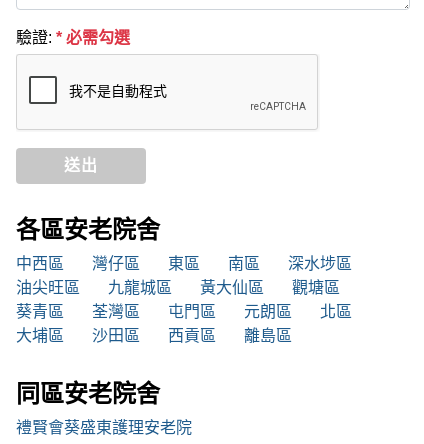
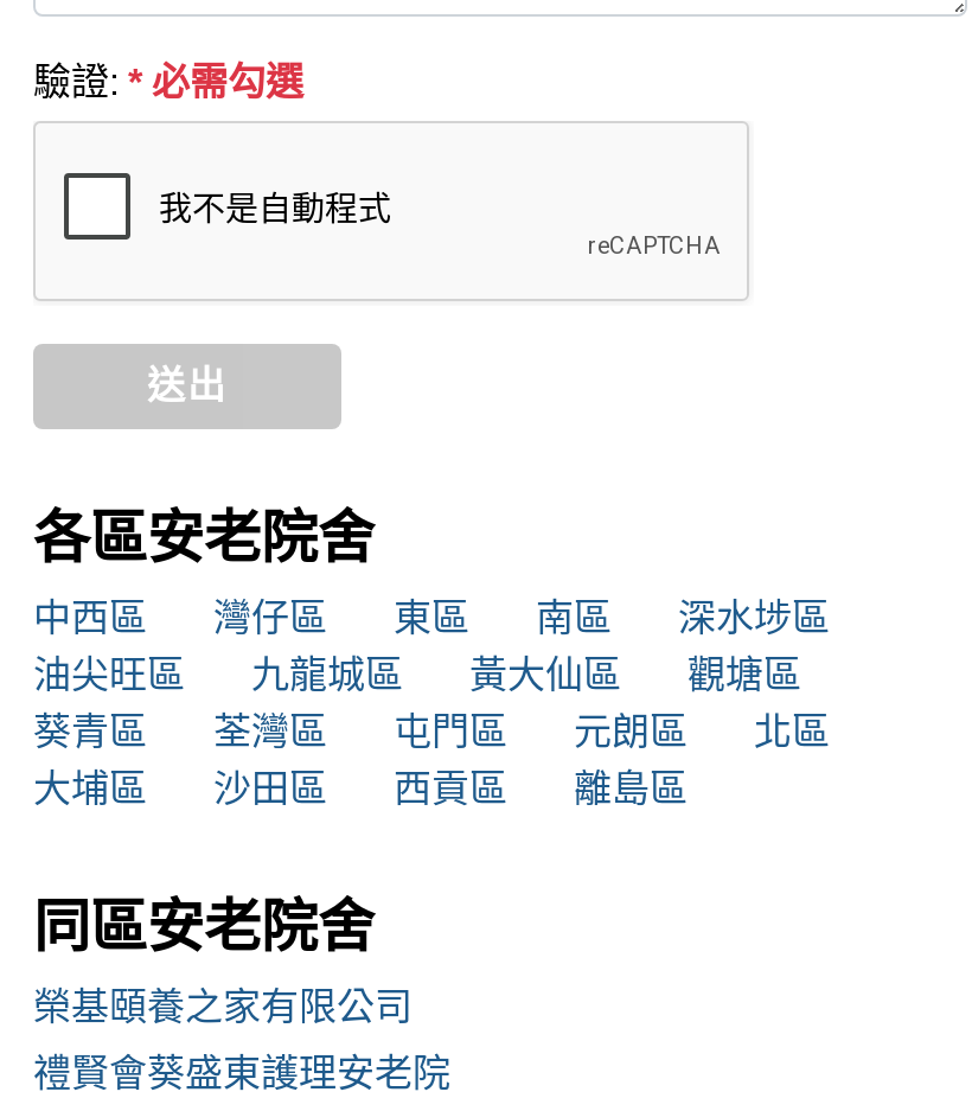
+ 榮基頤養之家有限公司
